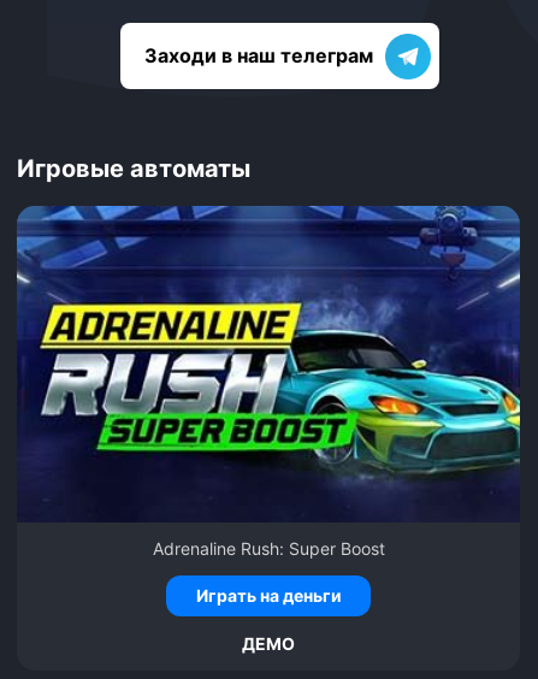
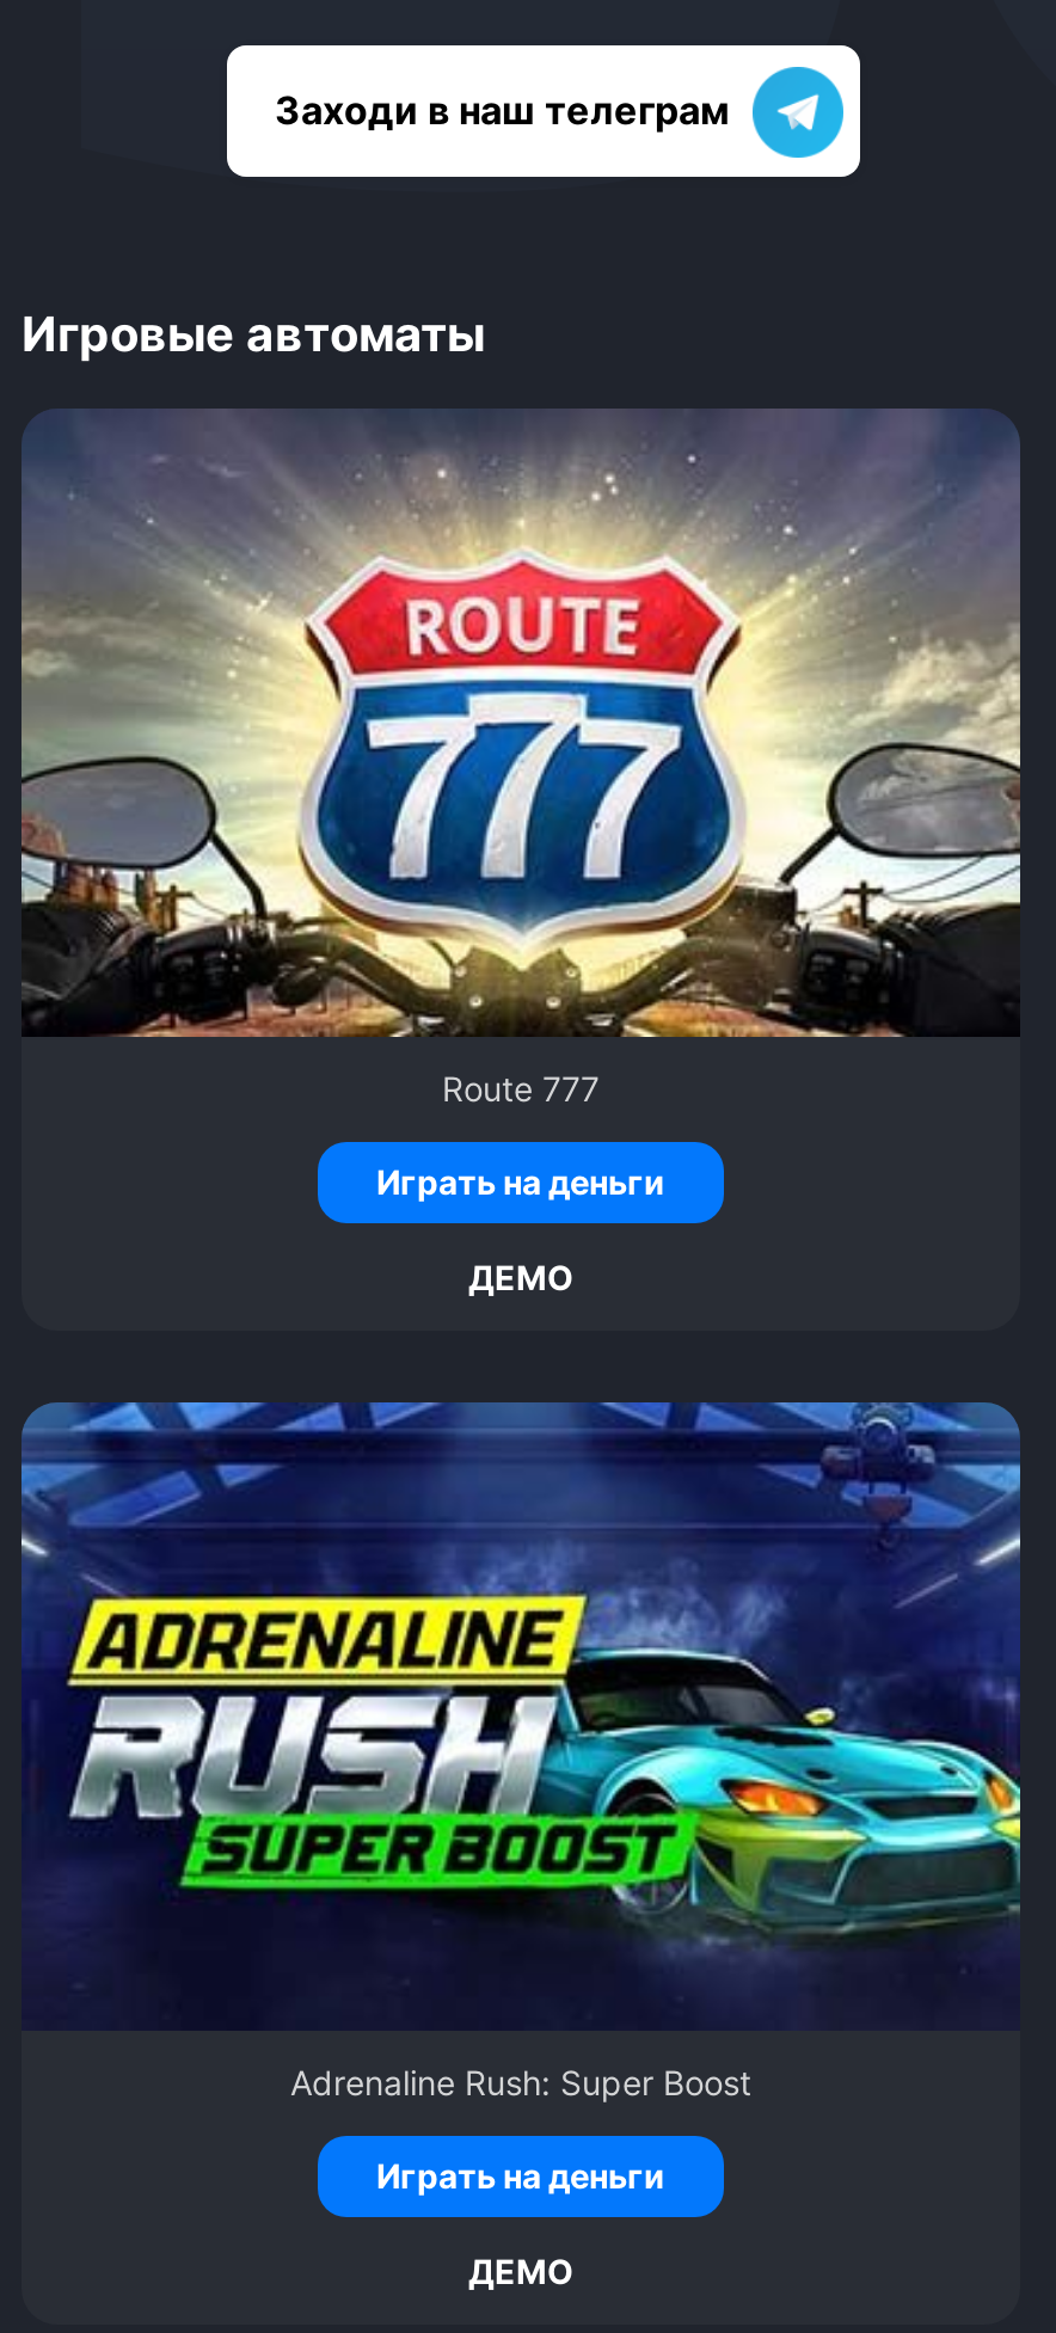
+ [image]
+ Route 777
+ Играть на деньги
+ ДЕМО
